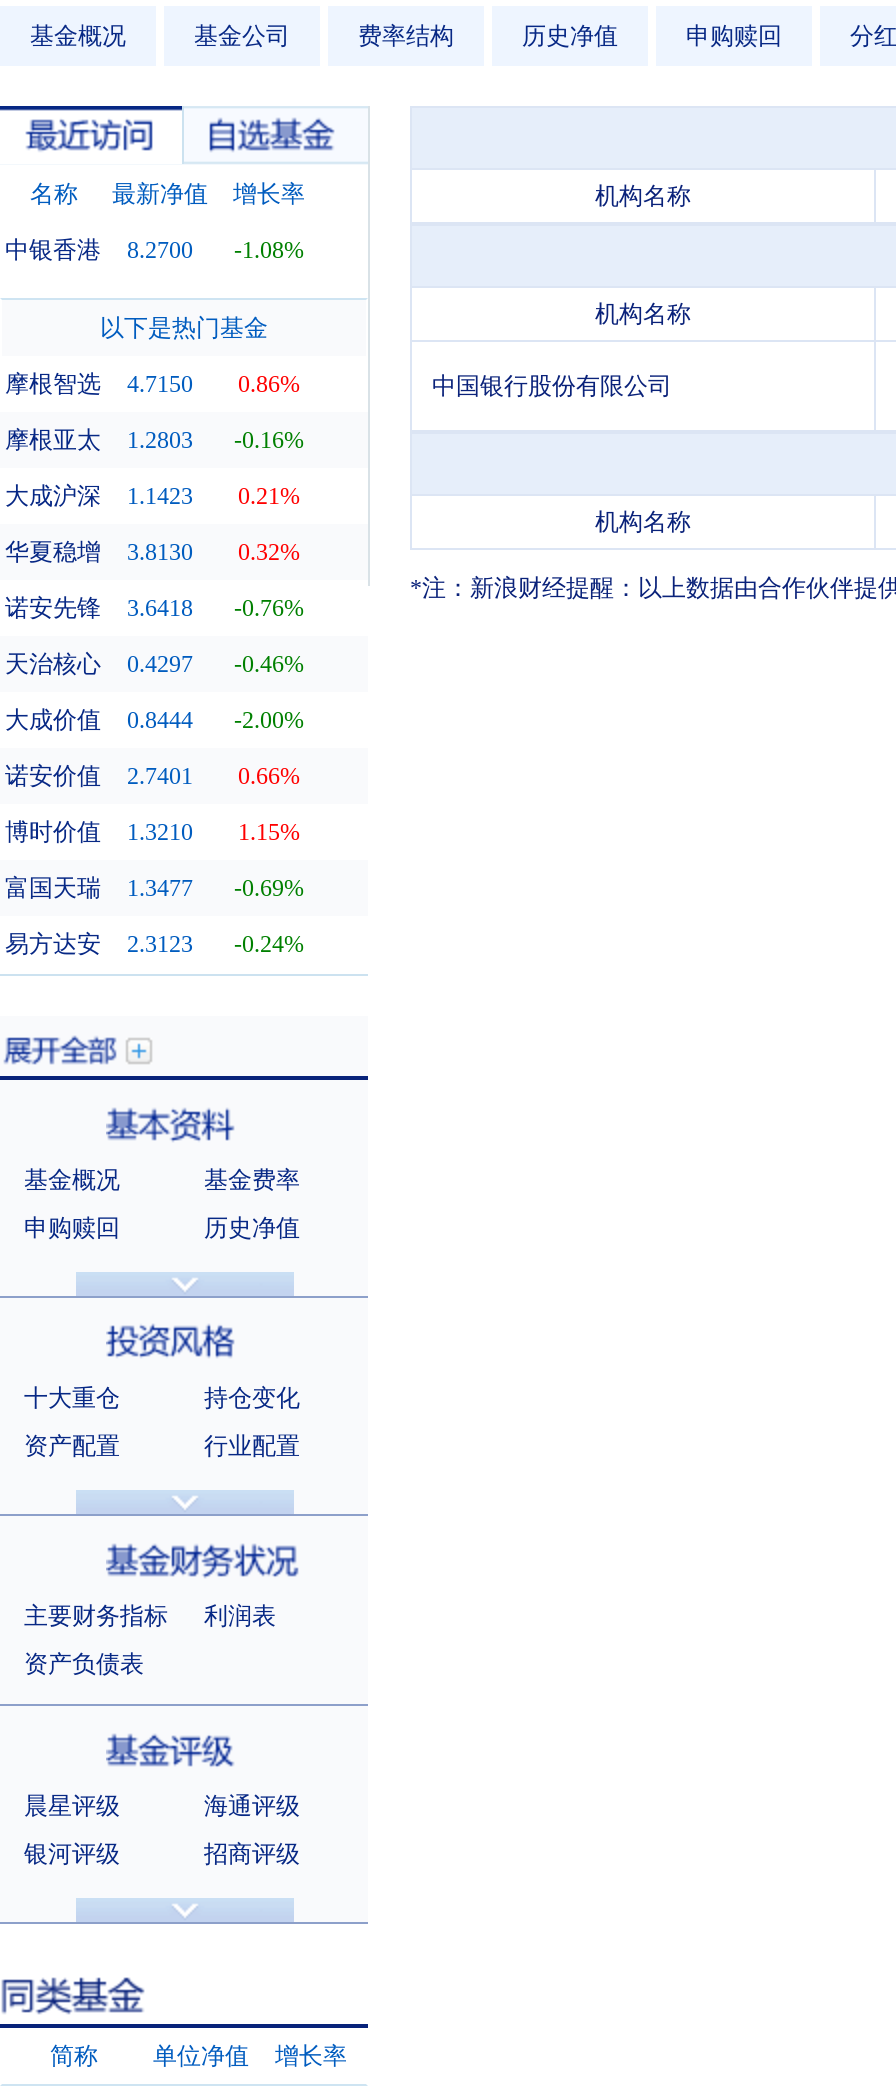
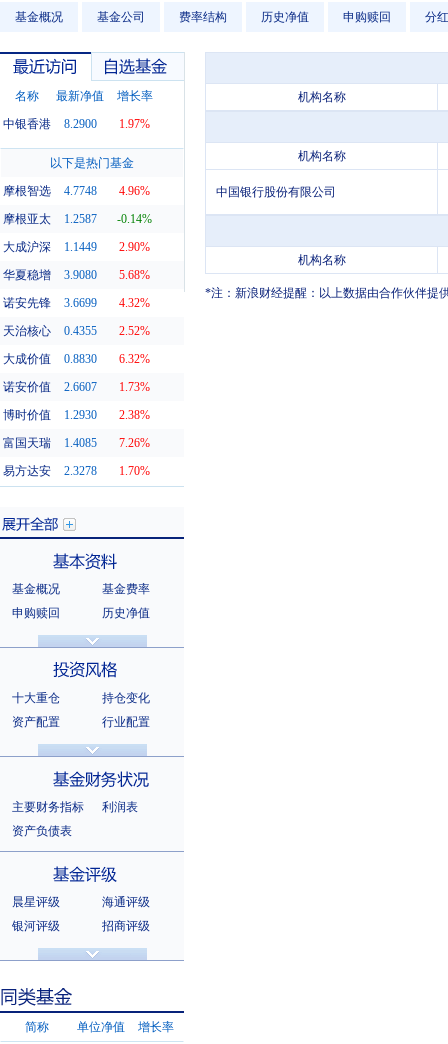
- 8.2700
+ 8.2900

- -1.08%
+ 1.97%

- 4.7150
+ 4.7748

- 0.86%
+ 4.96%

- 1.2803
+ 1.2587

- -0.16%
+ -0.14%

- 1.1423
+ 1.1449

- 0.21%
+ 2.90%

- 3.8130
+ 3.9080

- 0.32%
+ 5.68%

- 3.6418
+ 3.6699

- -0.76%
+ 4.32%

- 0.4297
+ 0.4355

- -0.46%
+ 2.52%

- 0.8444
+ 0.8830

- -2.00%
+ 6.32%

- 2.7401
+ 2.6607

- 0.66%
+ 1.73%

- 1.3210
+ 1.2930

- 1.15%
+ 2.38%

- 1.3477
+ 1.4085

- -0.69%
+ 7.26%

- 2.3123
+ 2.3278

- -0.24%
+ 1.70%
